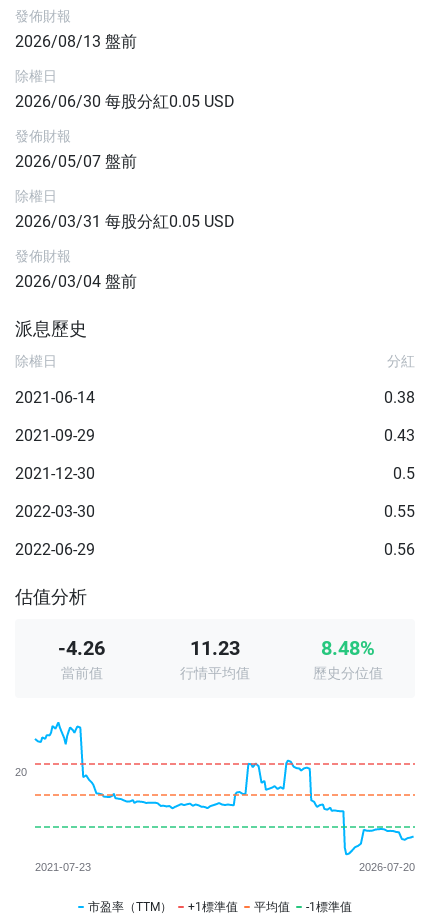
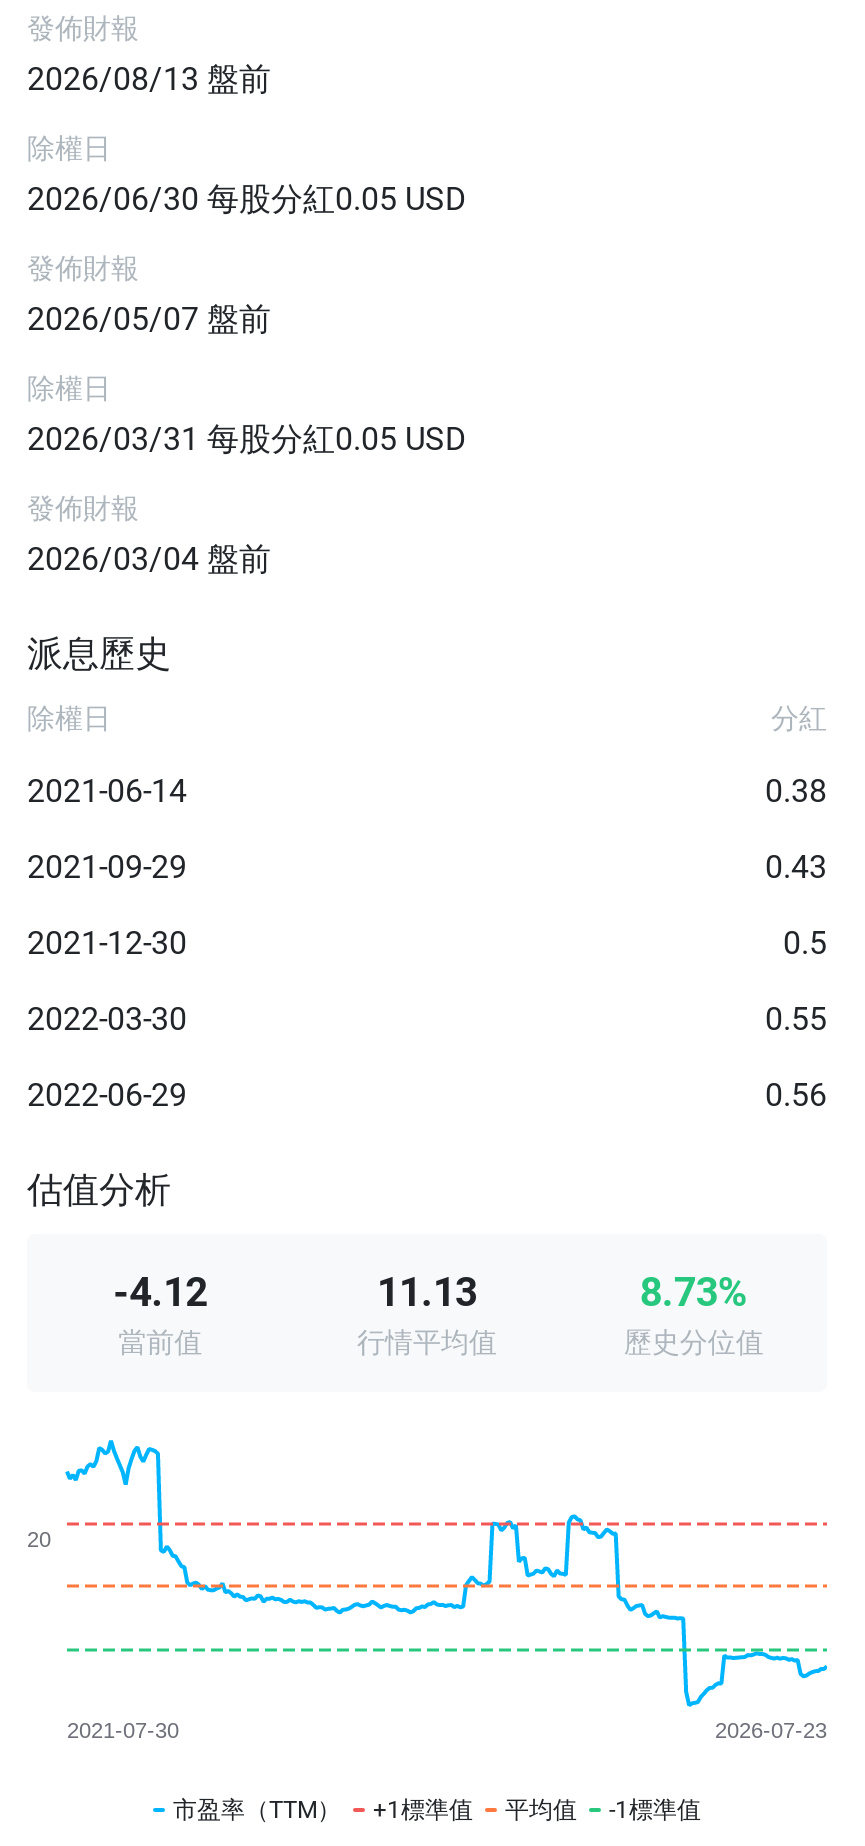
- -4.26
+ -4.12

- 11.23
+ 11.13

- 8.48%
+ 8.73%
